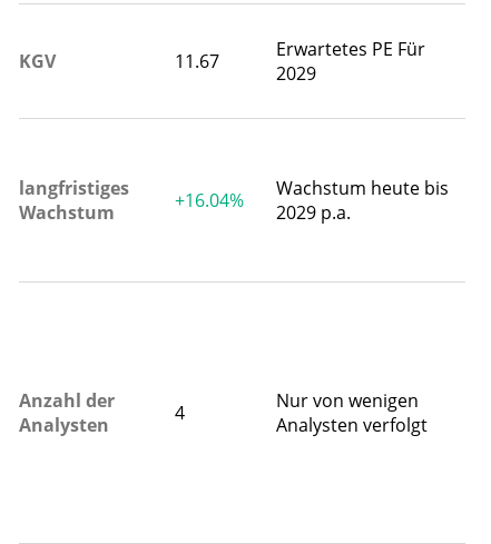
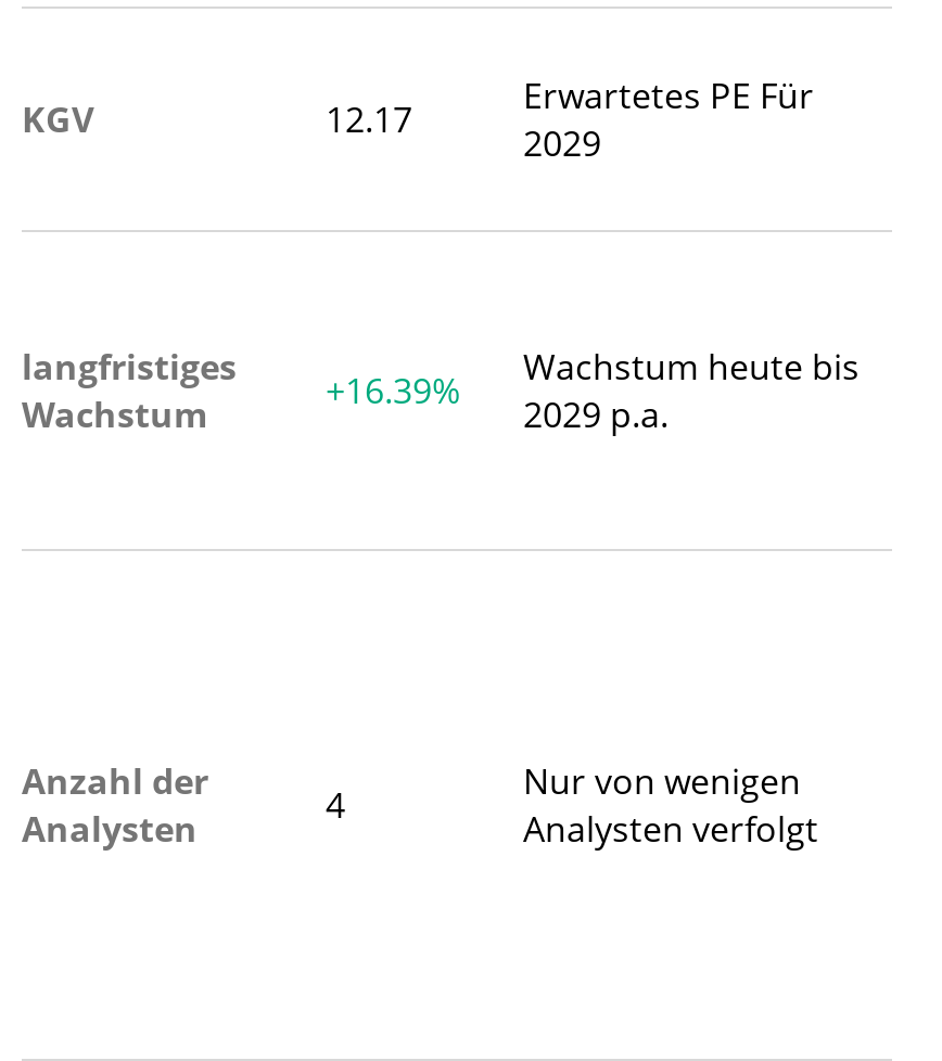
- 11.67
+ 12.17

- +16.04%
+ +16.39%
